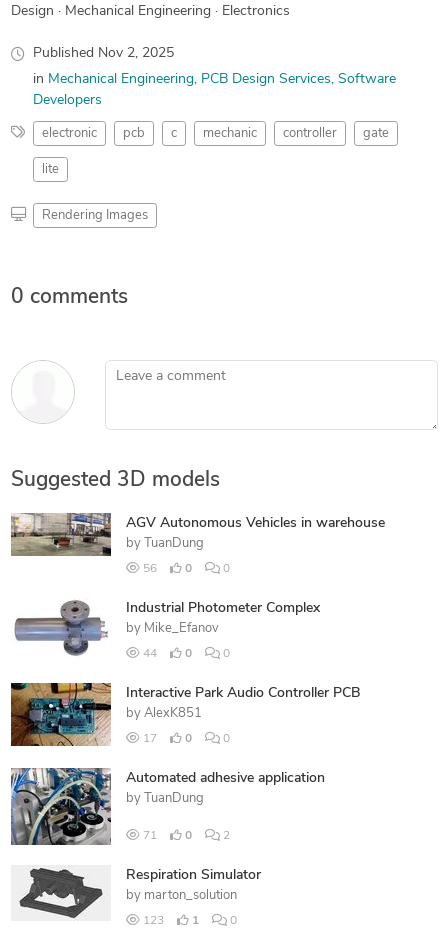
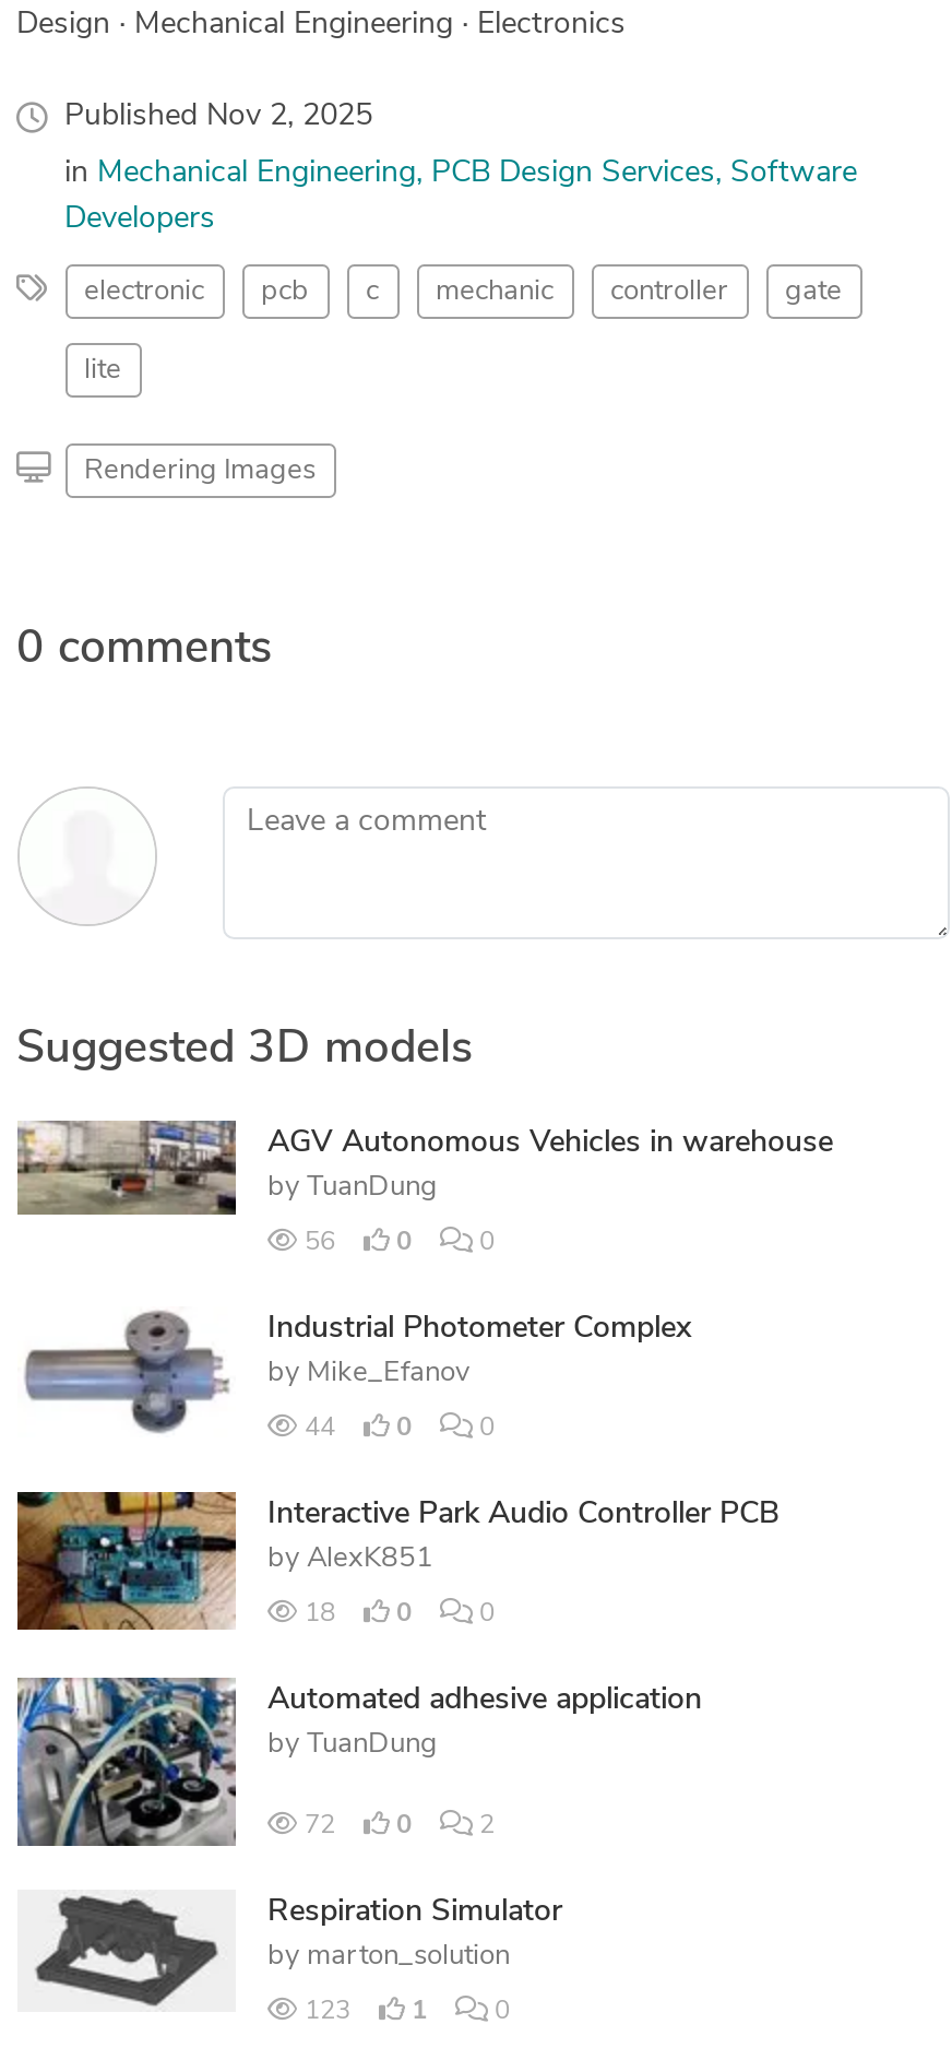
- 17
+ 18

- 71
+ 72
